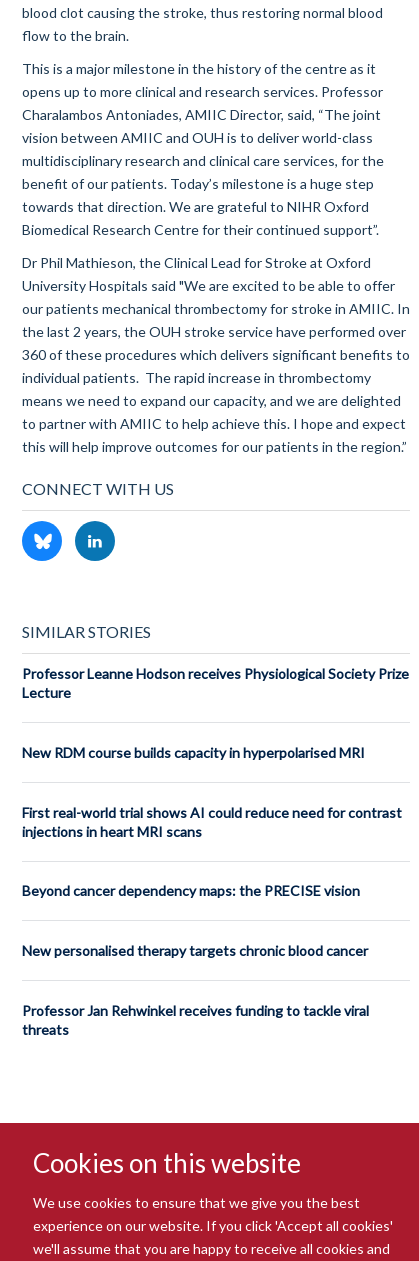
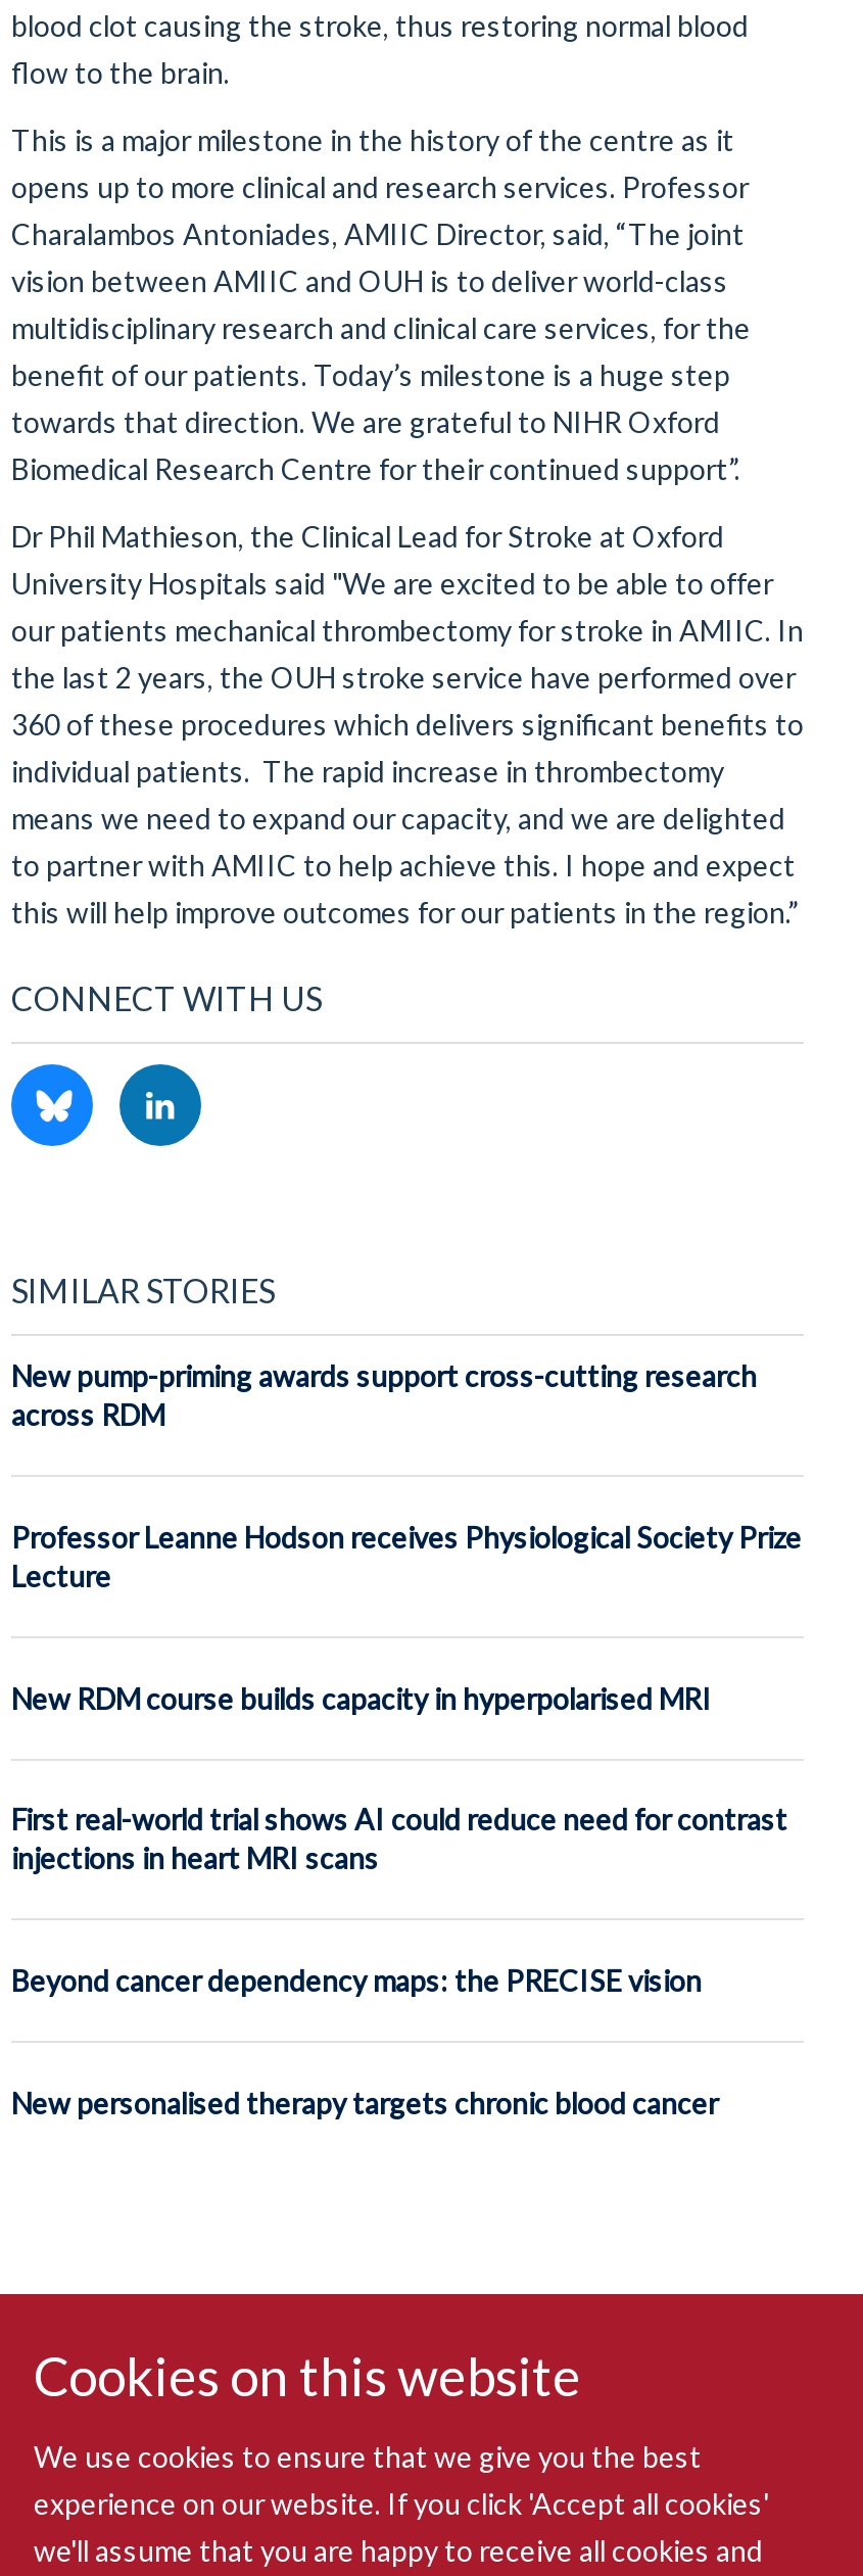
+ New pump-priming awards support cross-cutting research
+ across RDM

moved down: Professor Leanne Hodson receives Physiological Society Prize | Lecture | New RDM course builds capacity in hyperpolarised MRI | First real-world trial shows AI could reduce need for contrast | injections in heart MRI scans | Beyond cancer dependency maps: the PRECISE vision | New personalised therapy targets chronic blood cancer

- Professor Jan Rehwinkel receives funding to tackle viral
- threats
